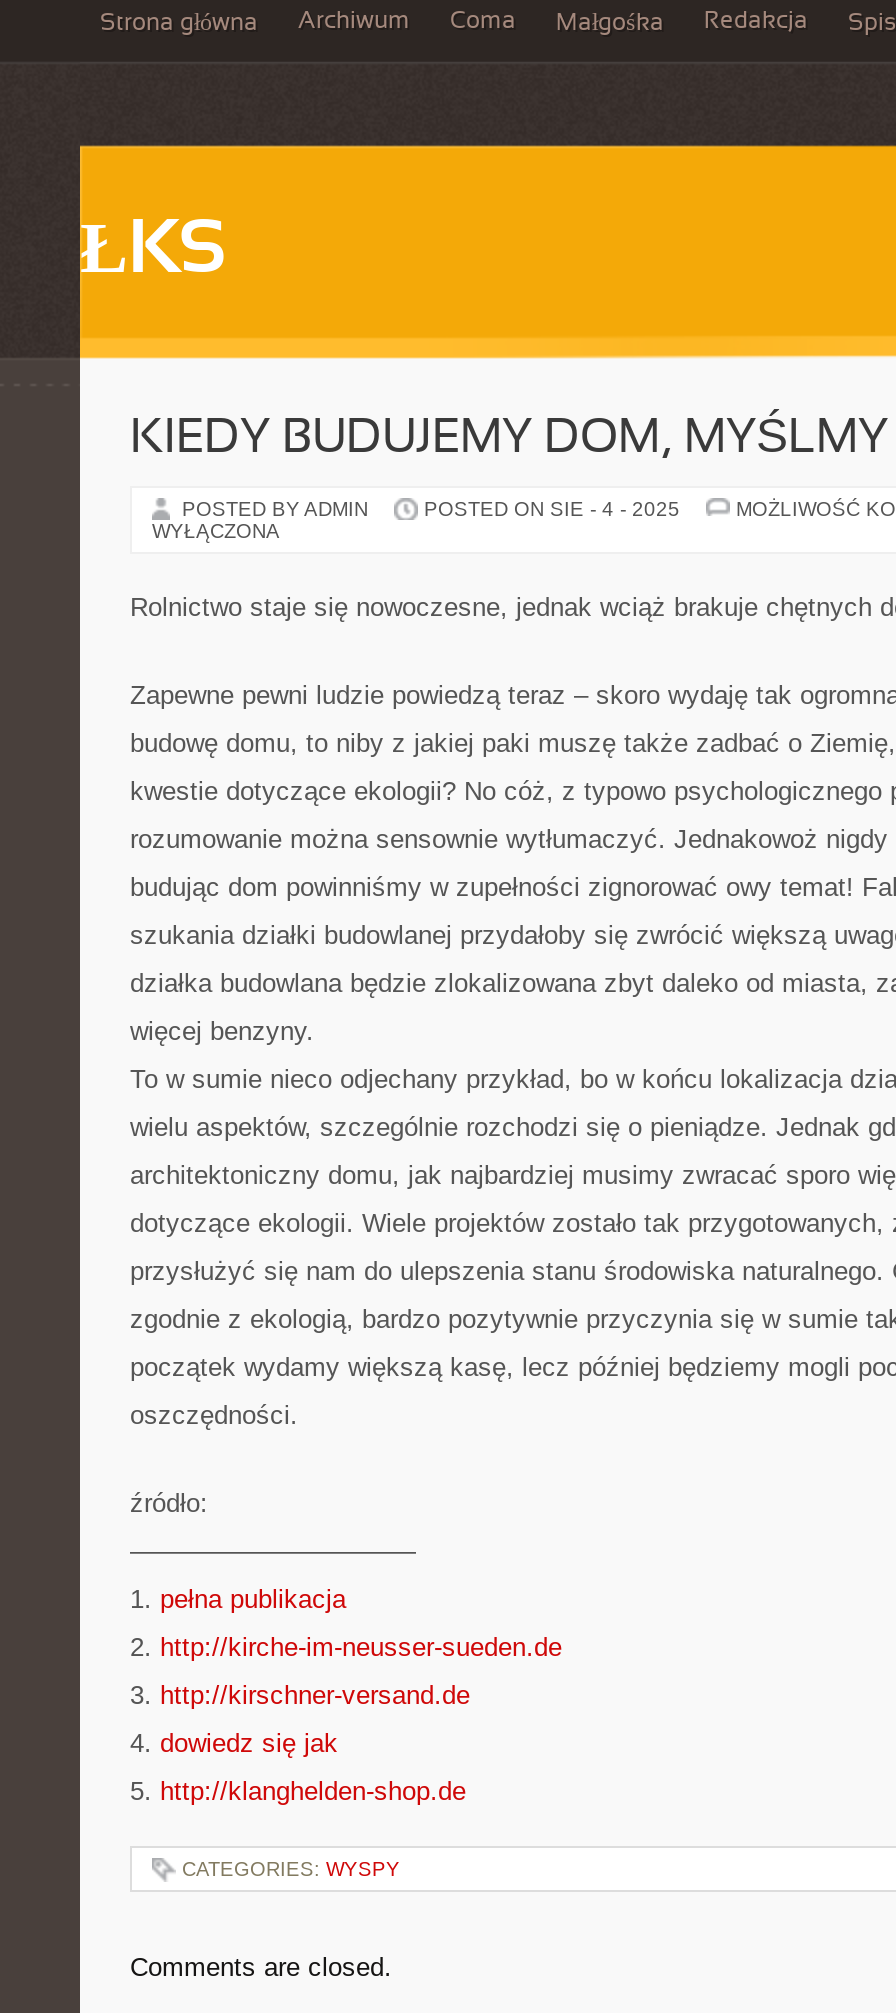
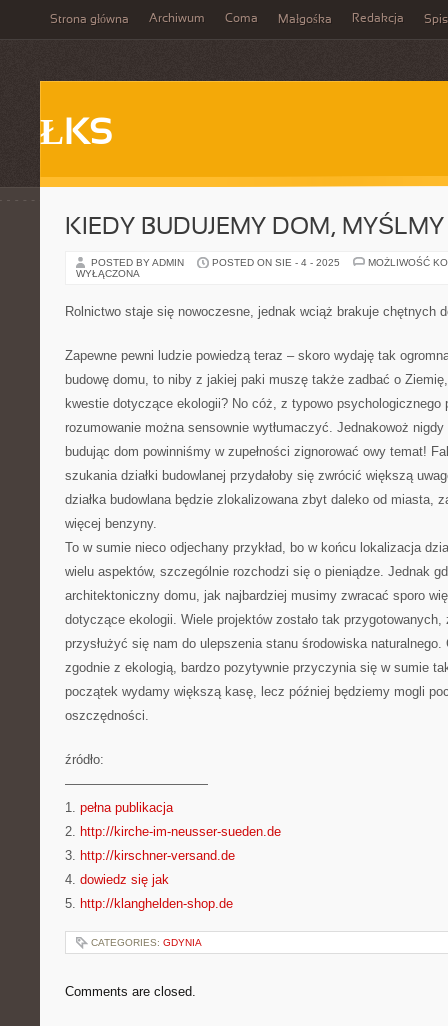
- CATEGORIES: WYSPY
+ CATEGORIES: GDYNIA
